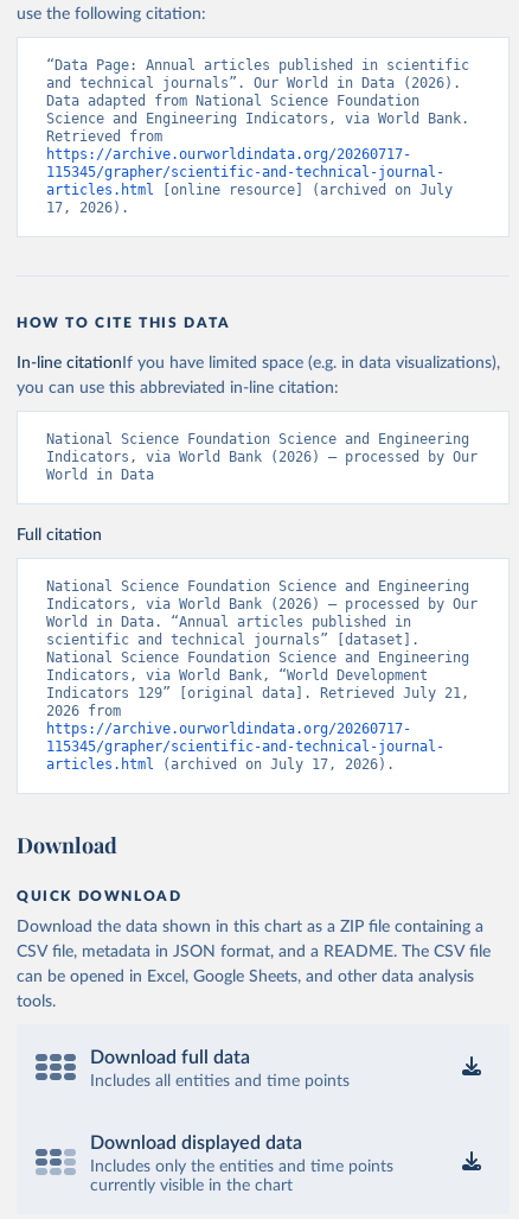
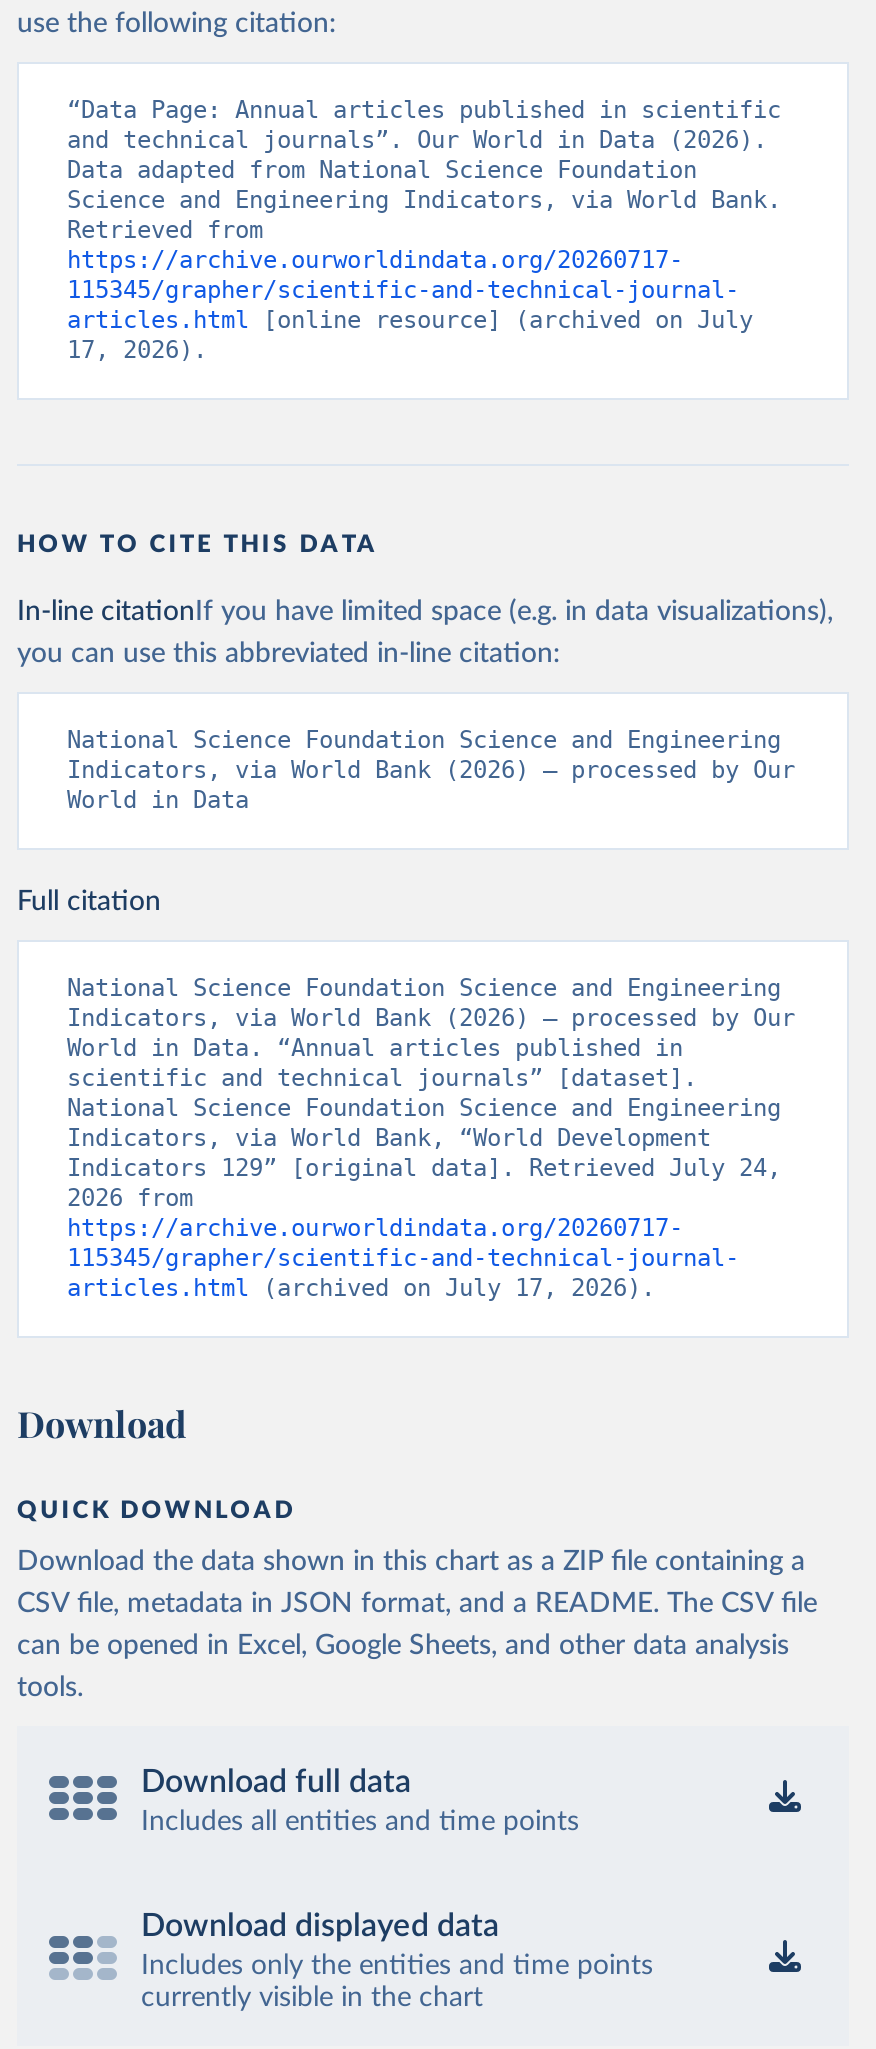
- Indicators 129” [original data]. Retrieved July 21,
+ Indicators 129” [original data]. Retrieved July 24,
